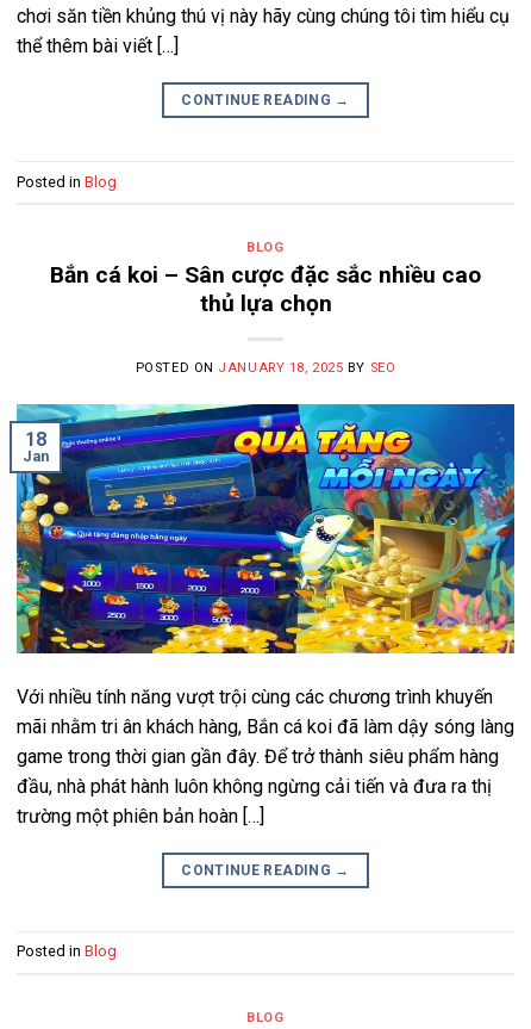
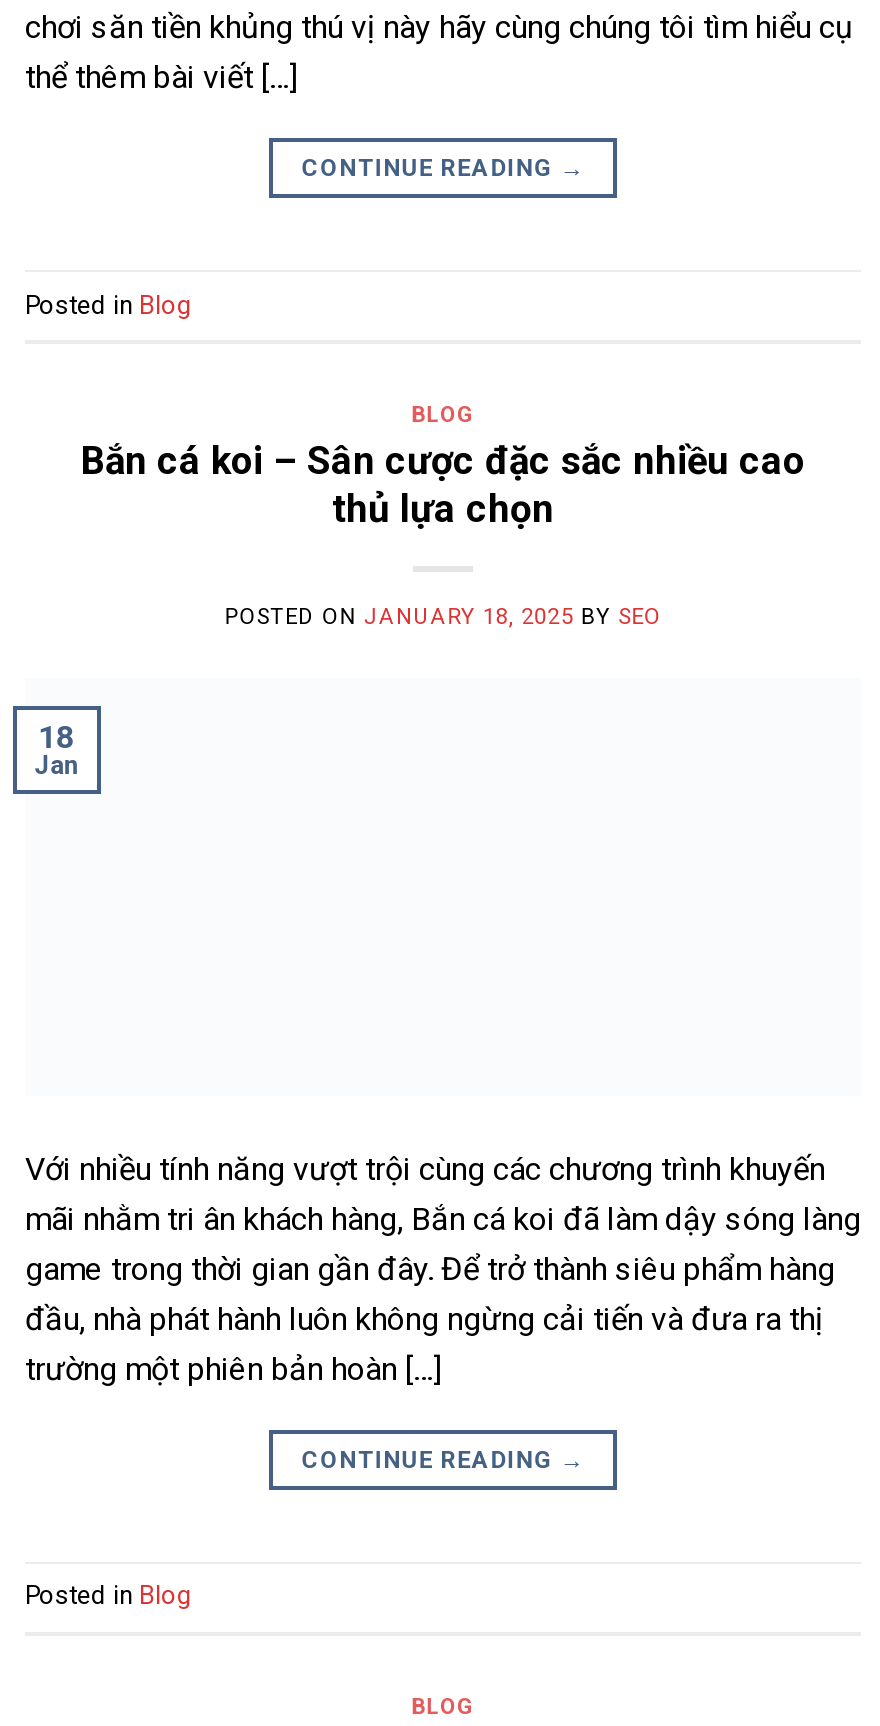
- [image]
